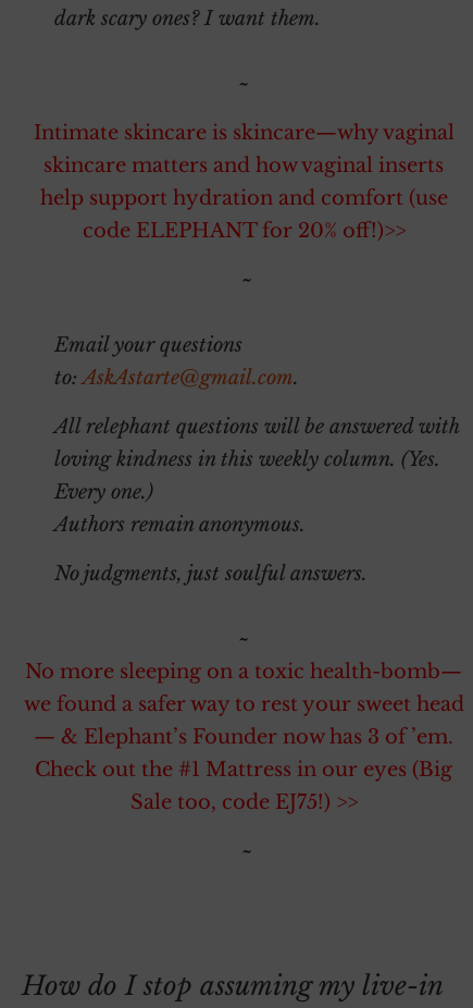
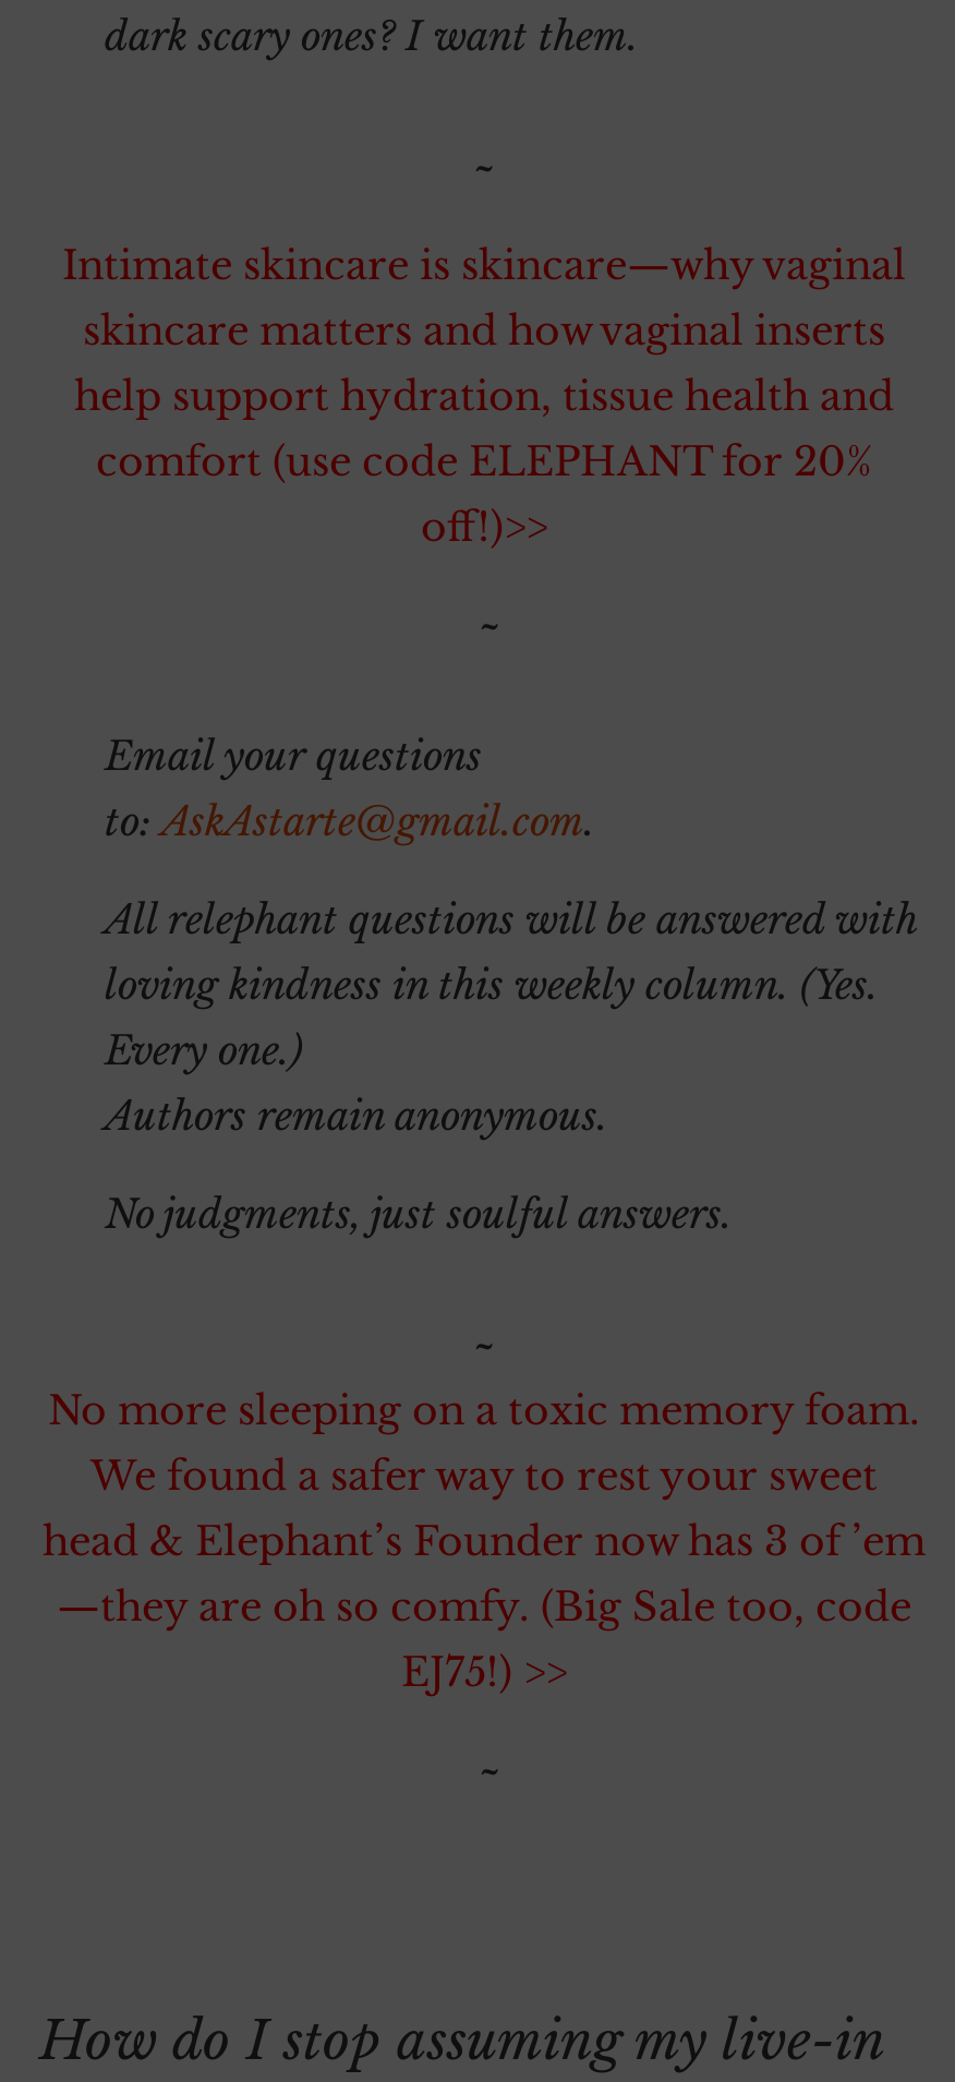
- help support hydration and comfort (use
- code ELEPHANT for 20% off!)>>
+ help support hydration, tissue health and
+ comfort (use code ELEPHANT for 20%
+ off!)>>

- No more sleeping on a toxic health-bomb—
- we found a safer way to rest your sweet head
- — & Elephant’s Founder now has 3 of ’em.
- Check out the #1 Mattress in our eyes (Big
- Sale too, code EJ75!) >>
+ No more sleeping on a toxic memory foam.
+ We found a safer way to rest your sweet
+ head & Elephant’s Founder now has 3 of ’em
+ —they are oh so comfy. (Big Sale too, code
+ EJ75!) >>
